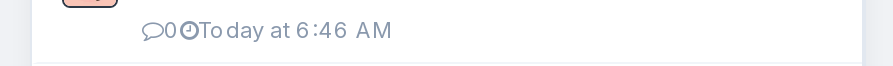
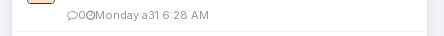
- 0 Today at 6:46 AM
+ 0 Monday a31 6:28 AM
